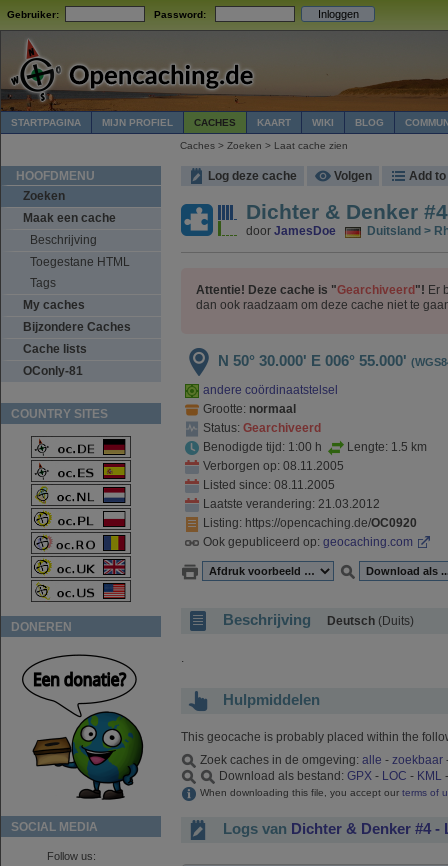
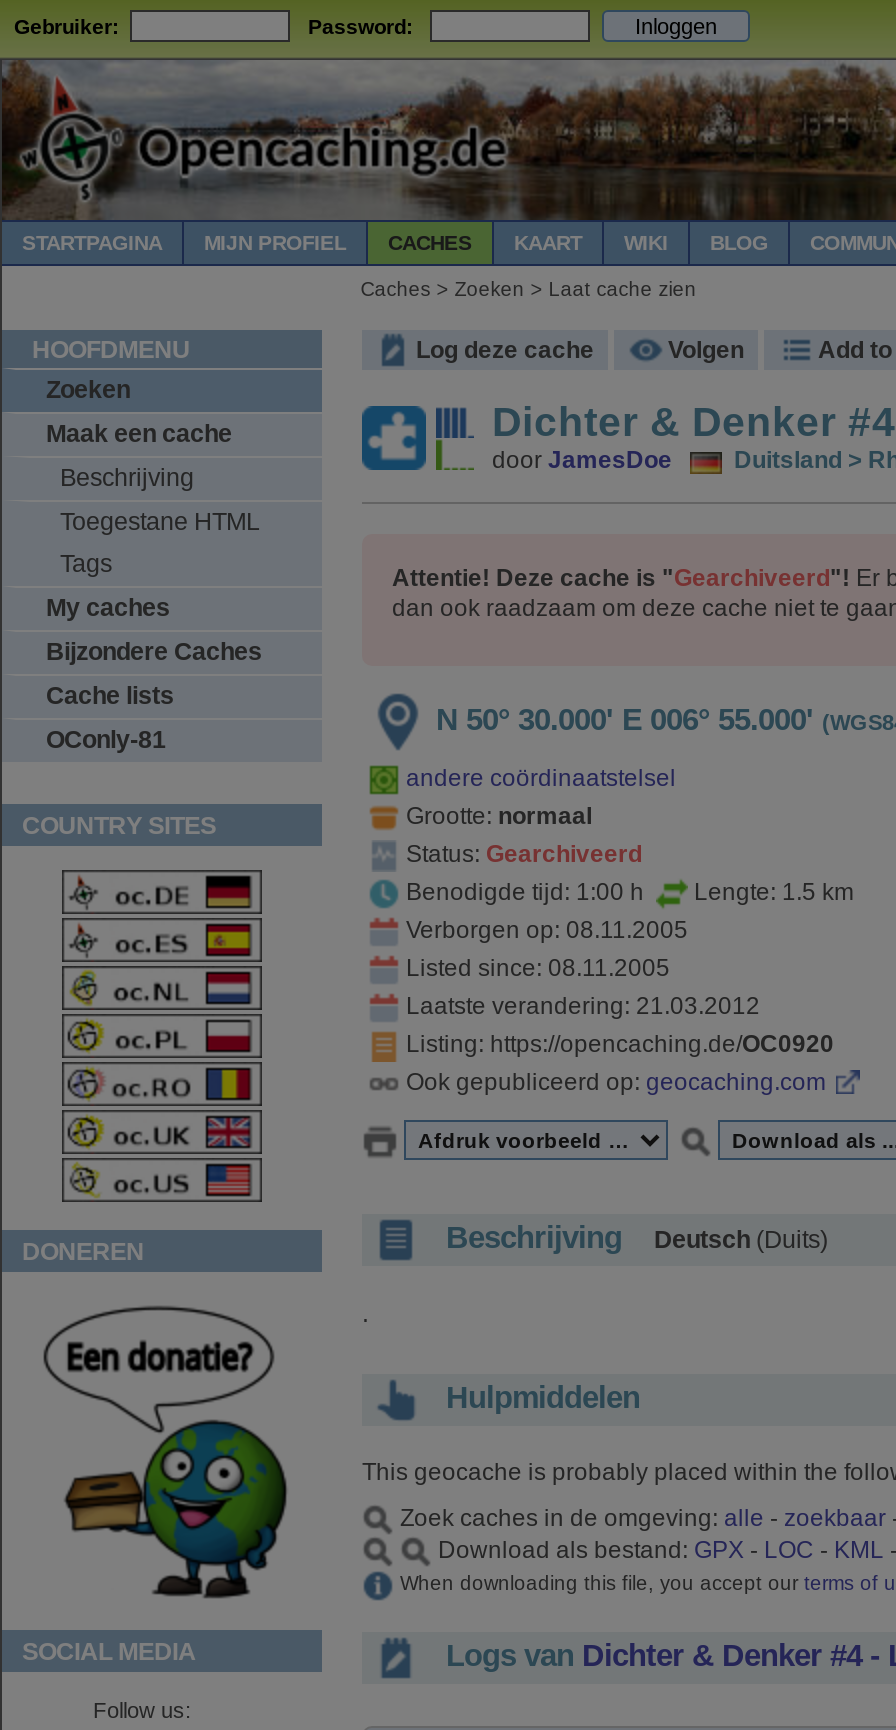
- [image]
+ [image]
